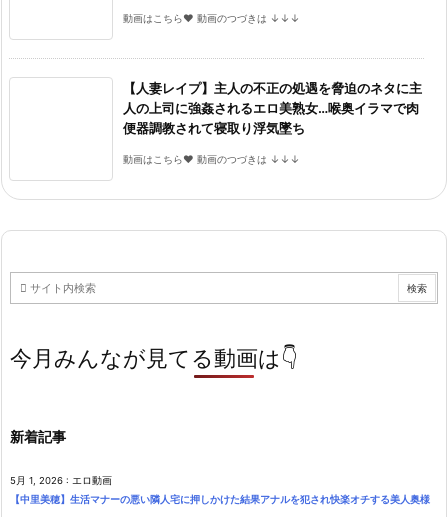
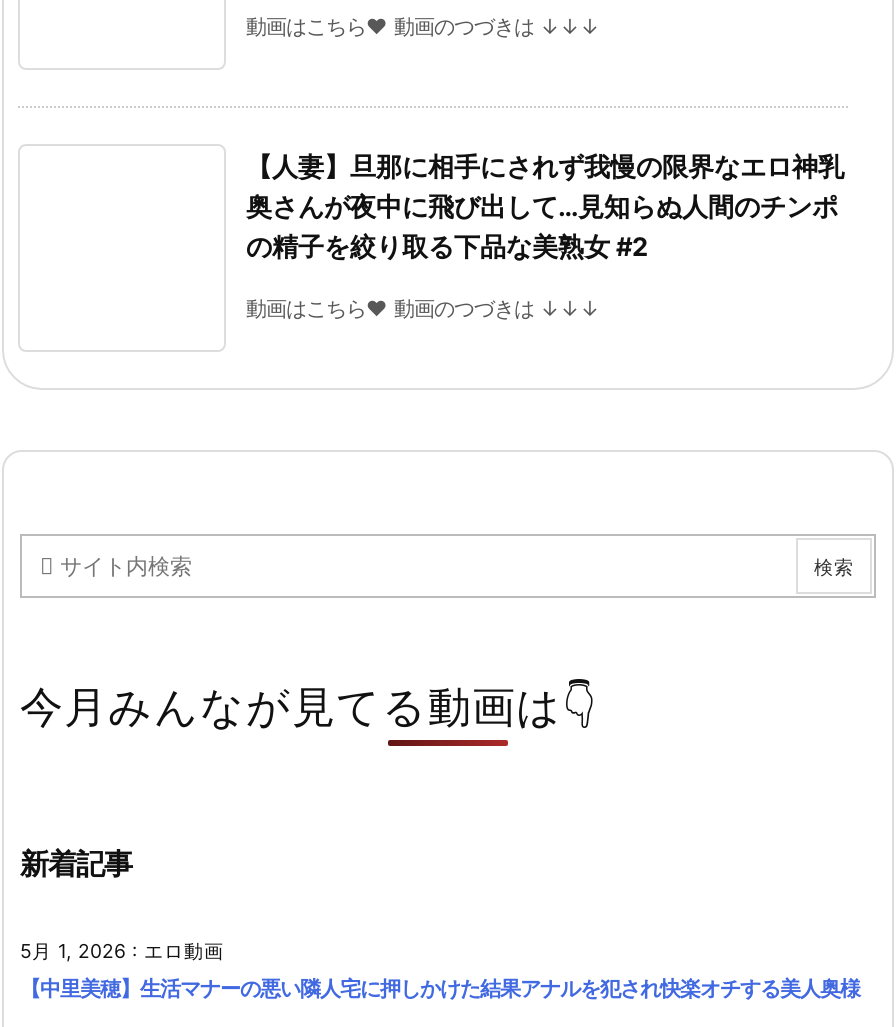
- 【人妻レイプ】主人の不正の処遇を脅迫のネタに主
- 人の上司に強姦されるエロ美熟女…喉奥イラマで肉
- 便器調教されて寝取り浮気墜ち
+ 【人妻】旦那に相手にされず我慢の限界なエロ神乳
+ 奥さんが夜中に飛び出して…見知らぬ人間のチンポ
+ の精子を絞り取る下品な美熟女 #2
